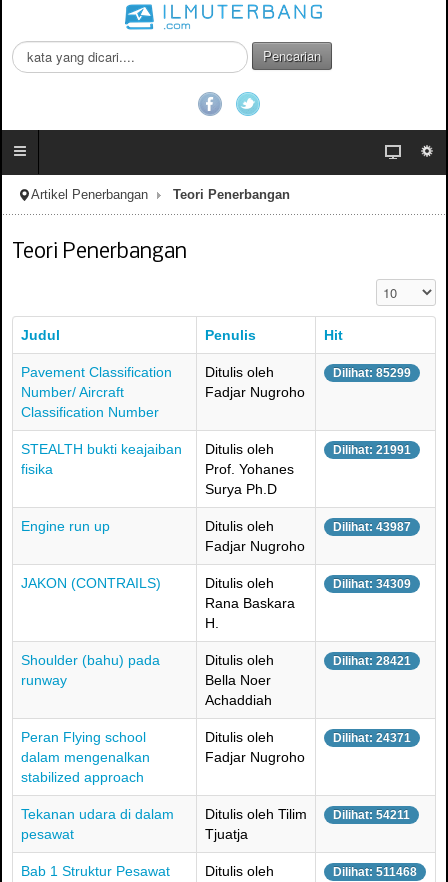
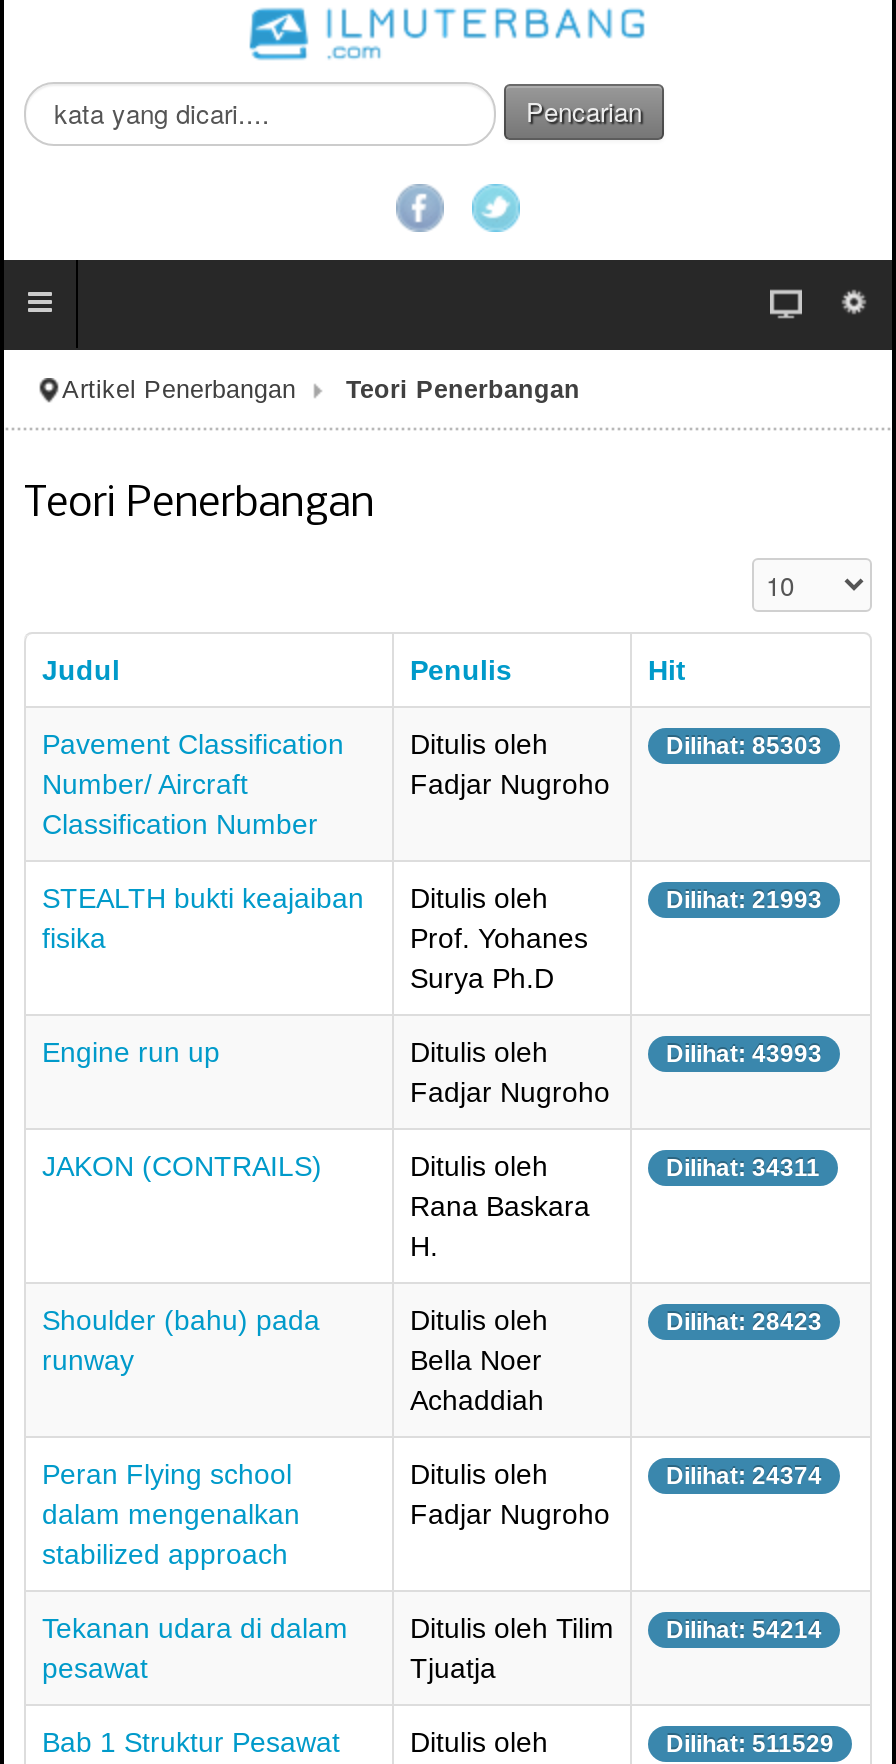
- Dilihat: 85299
+ Dilihat: 85303

- Dilihat: 21991
+ Dilihat: 21993

- Dilihat: 43987
+ Dilihat: 43993

- Dilihat: 34309
+ Dilihat: 34311

- Dilihat: 28421
+ Dilihat: 28423

- Dilihat: 24371
+ Dilihat: 24374

- Tekanan udara di dalam Ditulis oleh Tilim Dilihat: 54211
+ Tekanan udara di dalam Ditulis oleh Tilim Dilihat: 54214

- Dilihat: 511468
+ Dilihat: 511529
